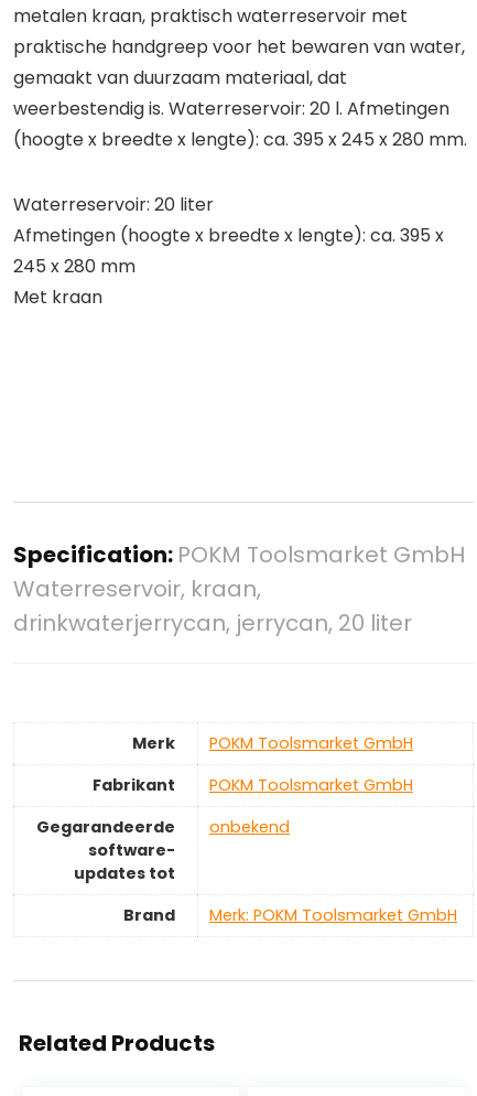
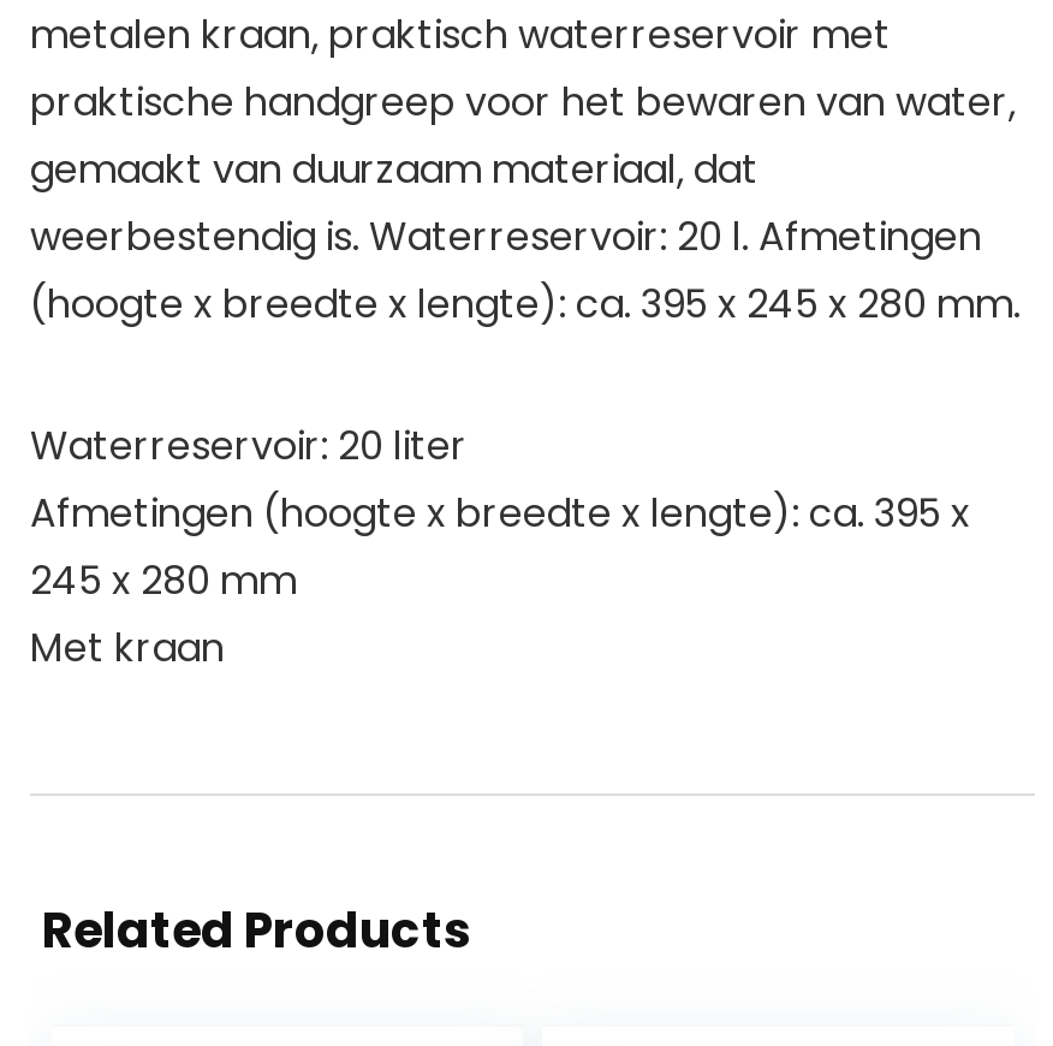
- Specification: POKM Toolsmarket GmbH
- Waterreservoir, kraan,
- drinkwaterjerrycan, jerrycan, 20 liter

- Merk
- POKM Toolsmarket GmbH
- Fabrikant
- POKM Toolsmarket GmbH
- Gegarandeerde
- software-
- updates tot

- onbekend

- Brand
- Merk: POKM Toolsmarket GmbH
